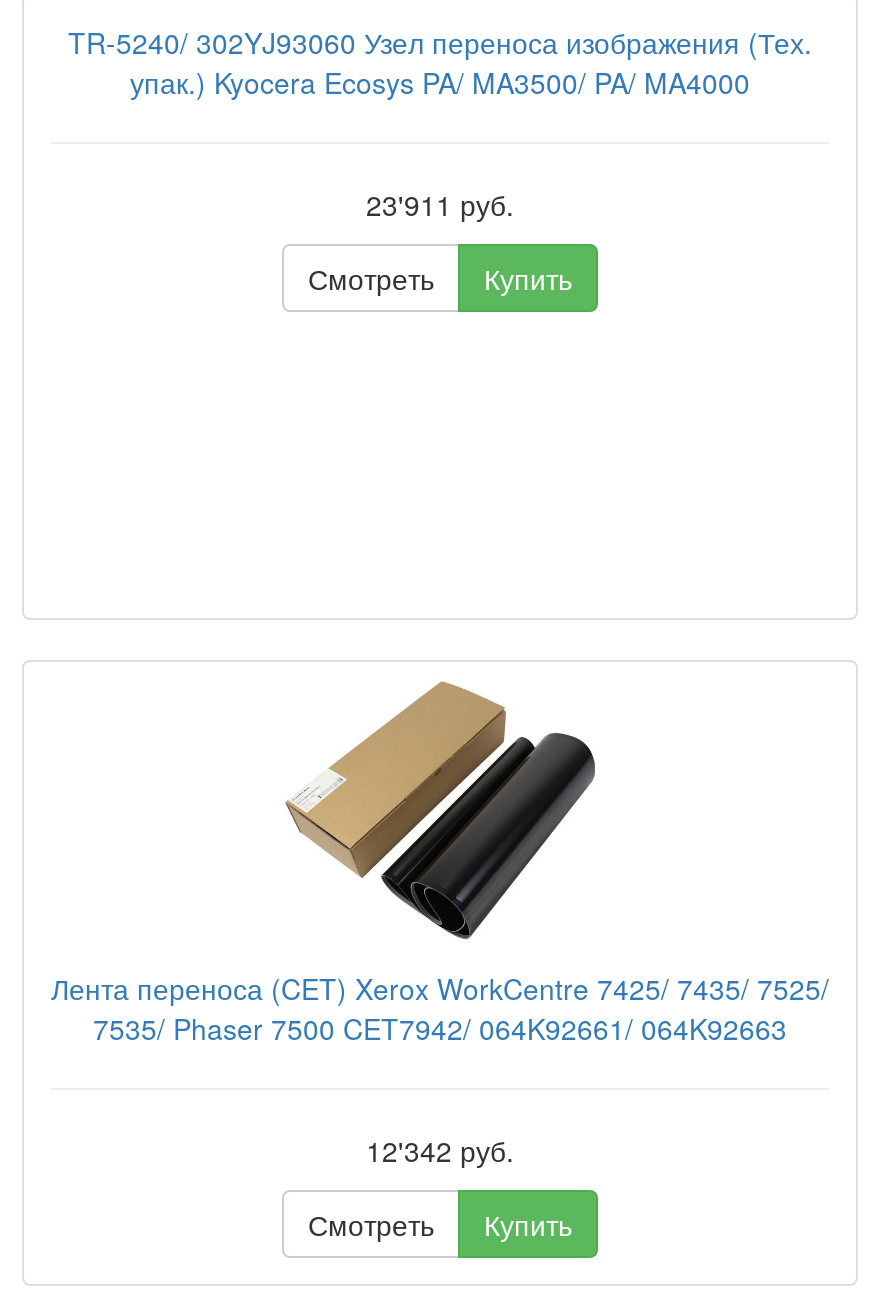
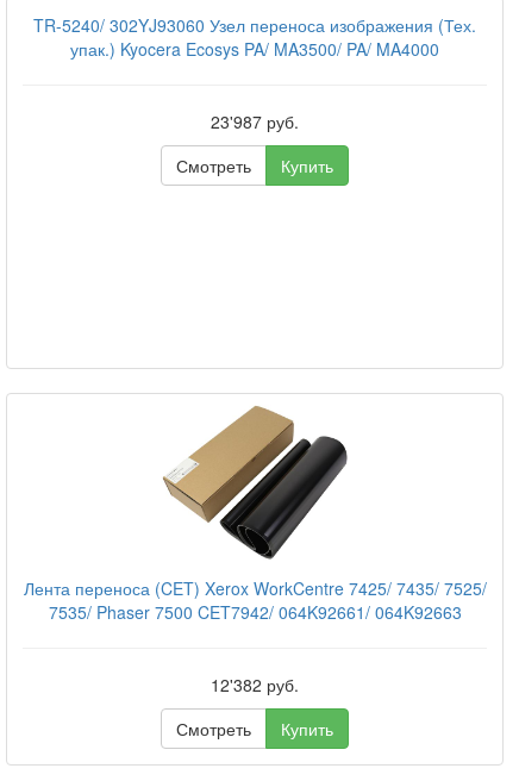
- 23'911 руб.
+ 23'987 руб.

- 12'342 руб.
+ 12'382 руб.
